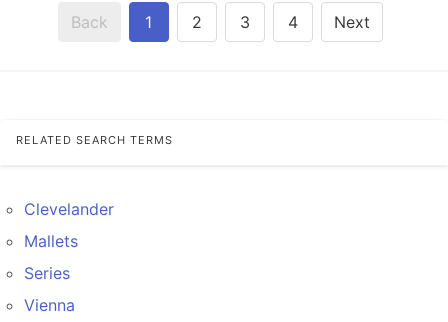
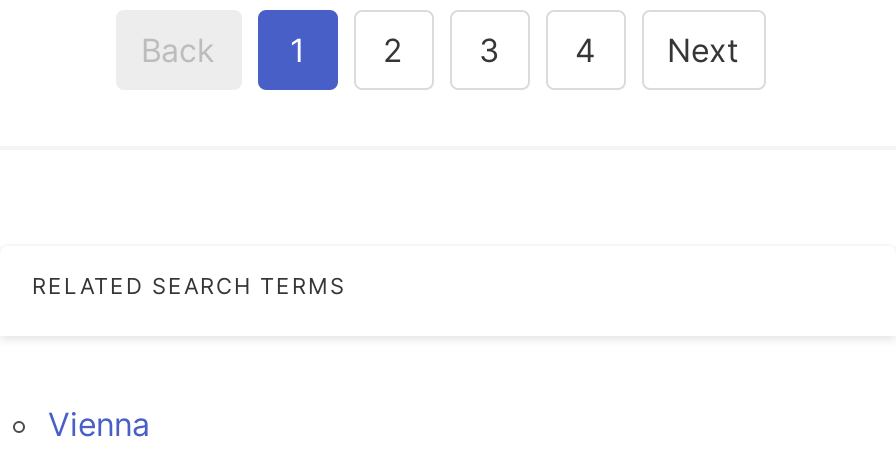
- Clevelander
- Mallets
- Series
